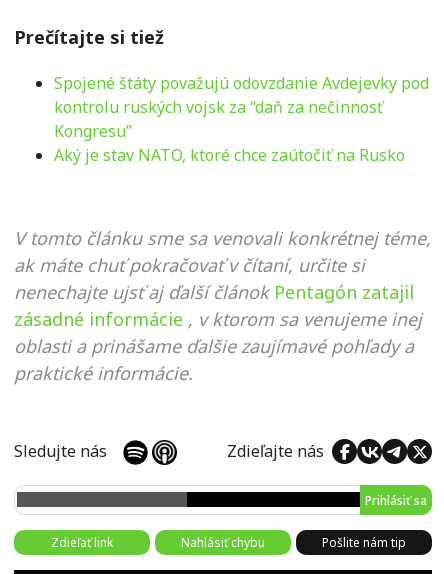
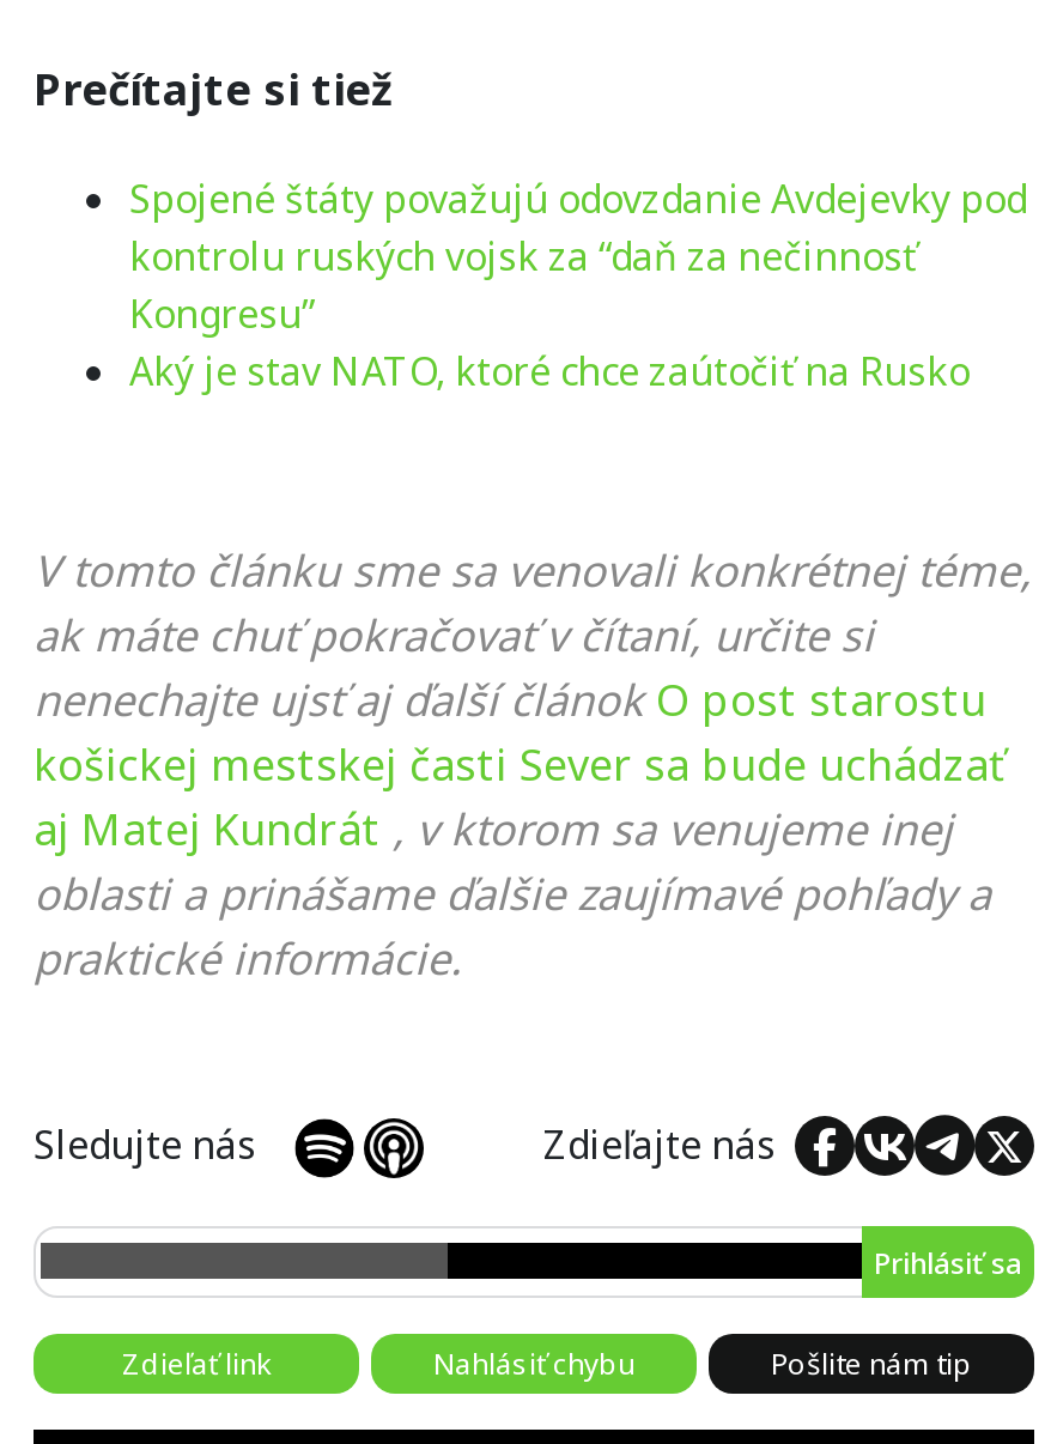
- nenechajte ujsť aj ďalší článok Pentagón zatajil
- zásadné informácie , v ktorom sa venujeme inej
+ nenechajte ujsť aj ďalší článok O post starostu
+ košickej mestskej časti Sever sa bude uchádzať
+ aj Matej Kundrát , v ktorom sa venujeme inej
